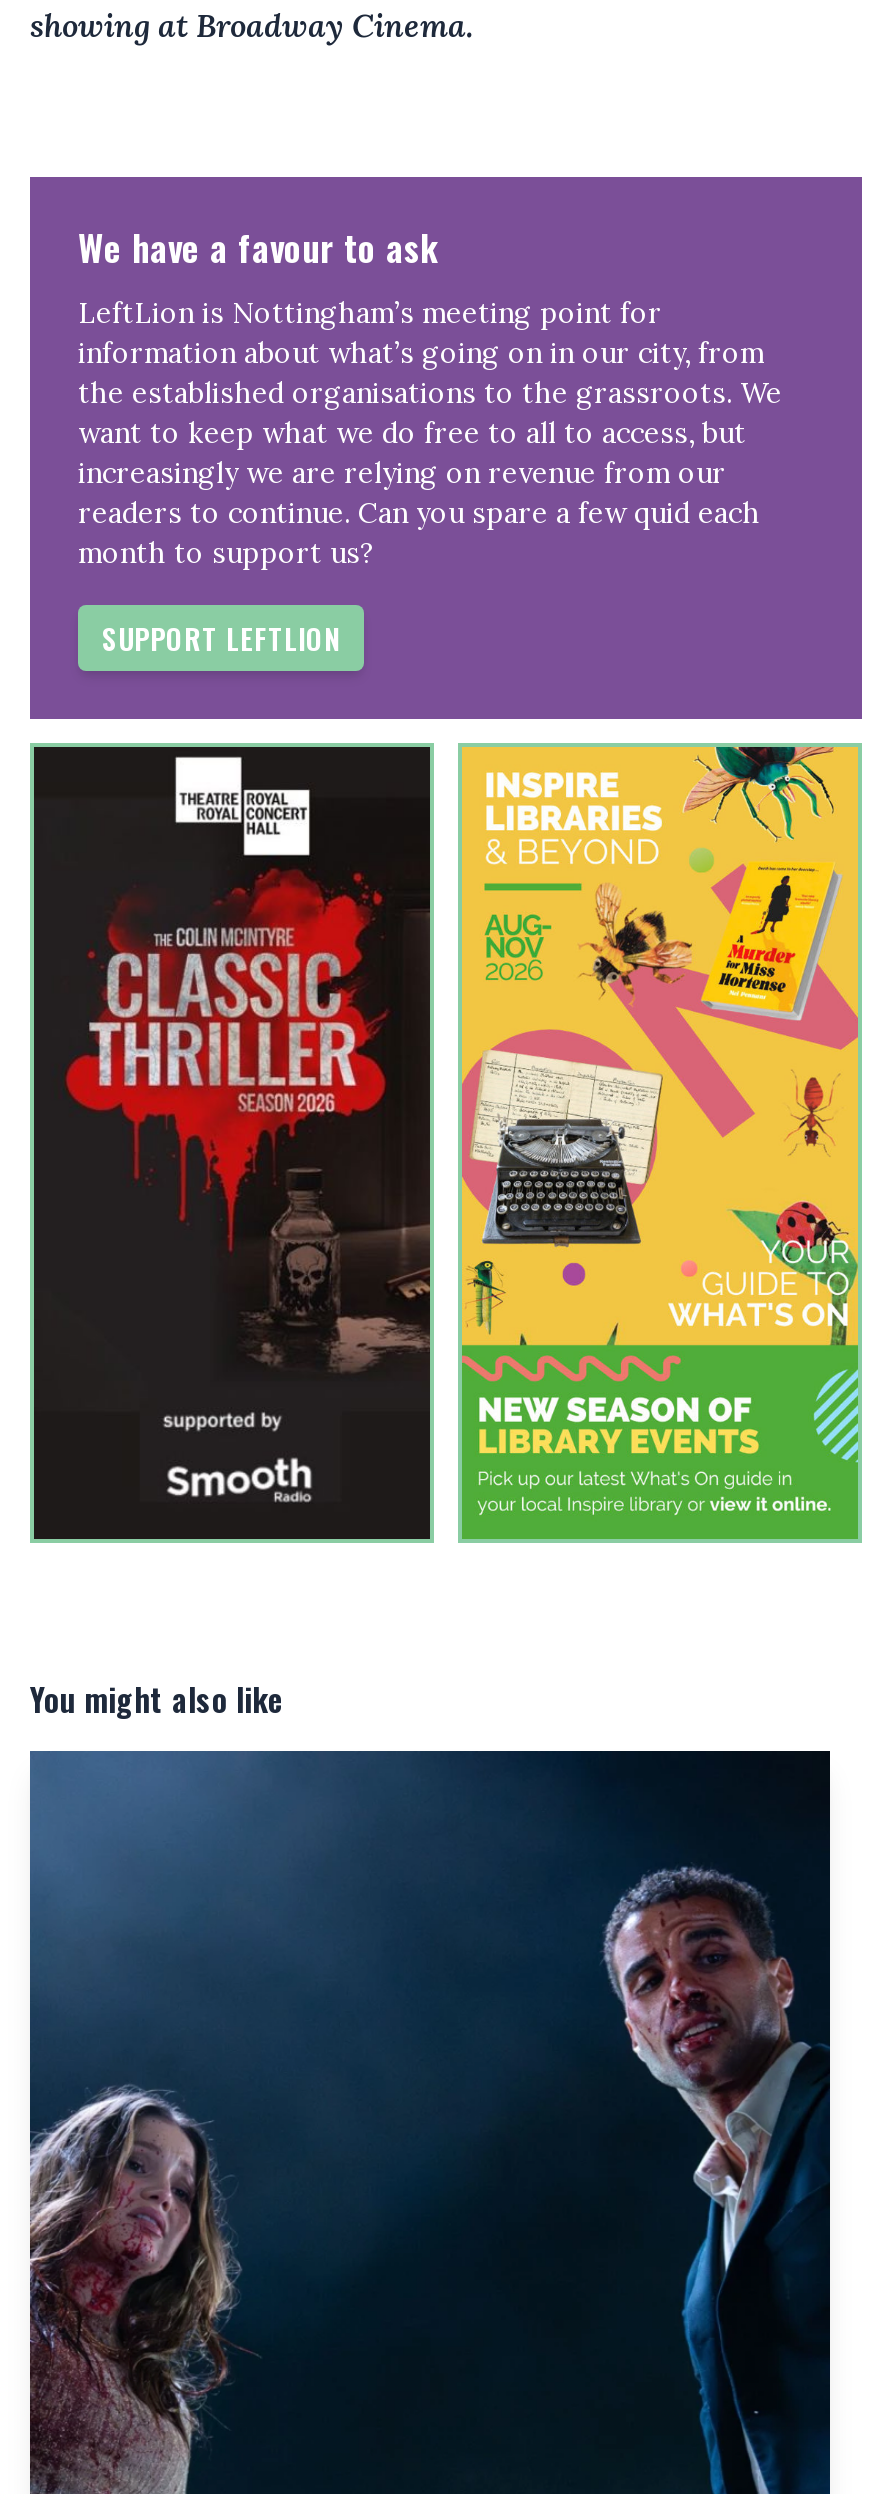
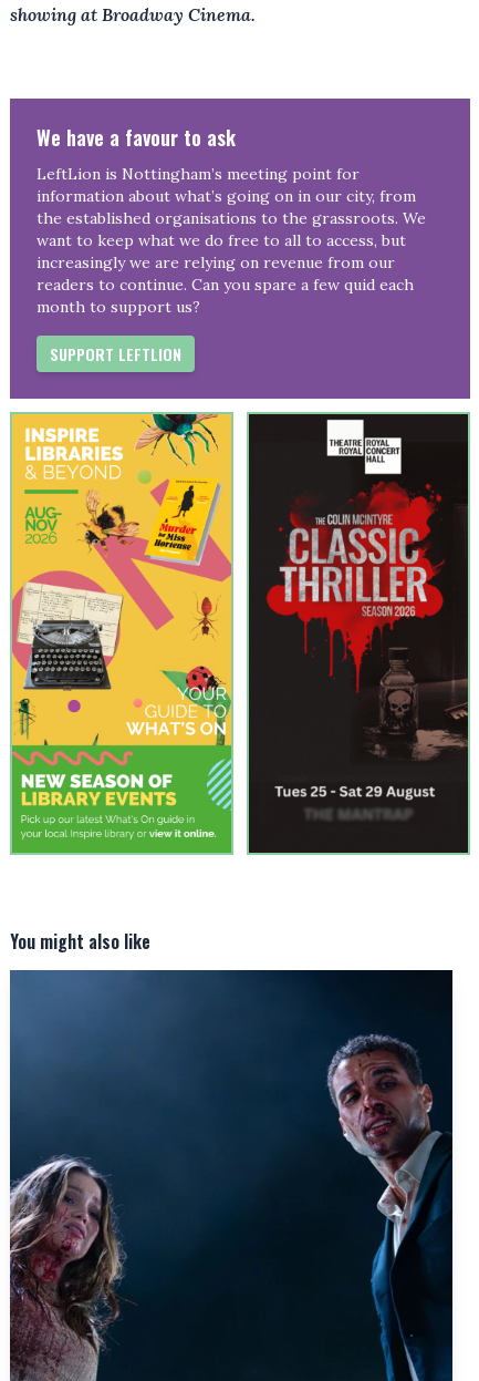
- [image]
+ [image]

- [image]
+ [image]
